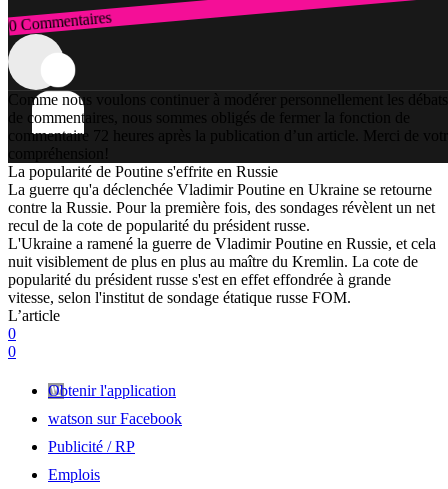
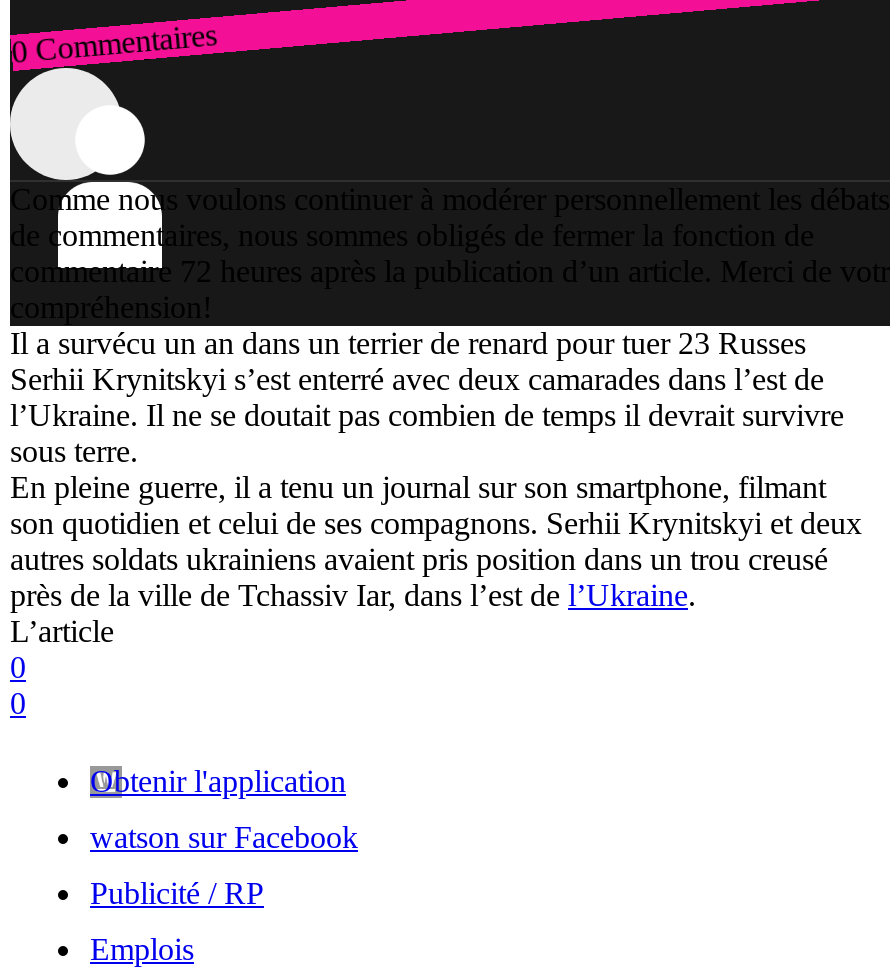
- La popularité de Poutine s'effrite en Russie
- La guerre qu'a déclenchée Vladimir Poutine en Ukraine se retourne
- contre la Russie. Pour la première fois, des sondages révèlent un net
- recul de la cote de popularité du président russe.
- L'Ukraine a ramené la guerre de Vladimir Poutine en Russie, et cela
- nuit visiblement de plus en plus au maître du Kremlin. La cote de
- popularité du président russe s'est en effet effondrée à grande
- vitesse, selon l'institut de sondage étatique russe FOM.
+ Il a survécu un an dans un terrier de renard pour tuer 23 Russes
+ Serhii Krynitskyi s’est enterré avec deux camarades dans l’est de
+ l’Ukraine. Il ne se doutait pas combien de temps il devrait survivre
+ sous terre.
+ En pleine guerre, il a tenu un journal sur son smartphone, filmant
+ son quotidien et celui de ses compagnons. Serhii Krynitskyi et deux
+ autres soldats ukrainiens avaient pris position dans un trou creusé
+ près de la ville de Tchassiv Iar, dans l’est de l’Ukraine.
